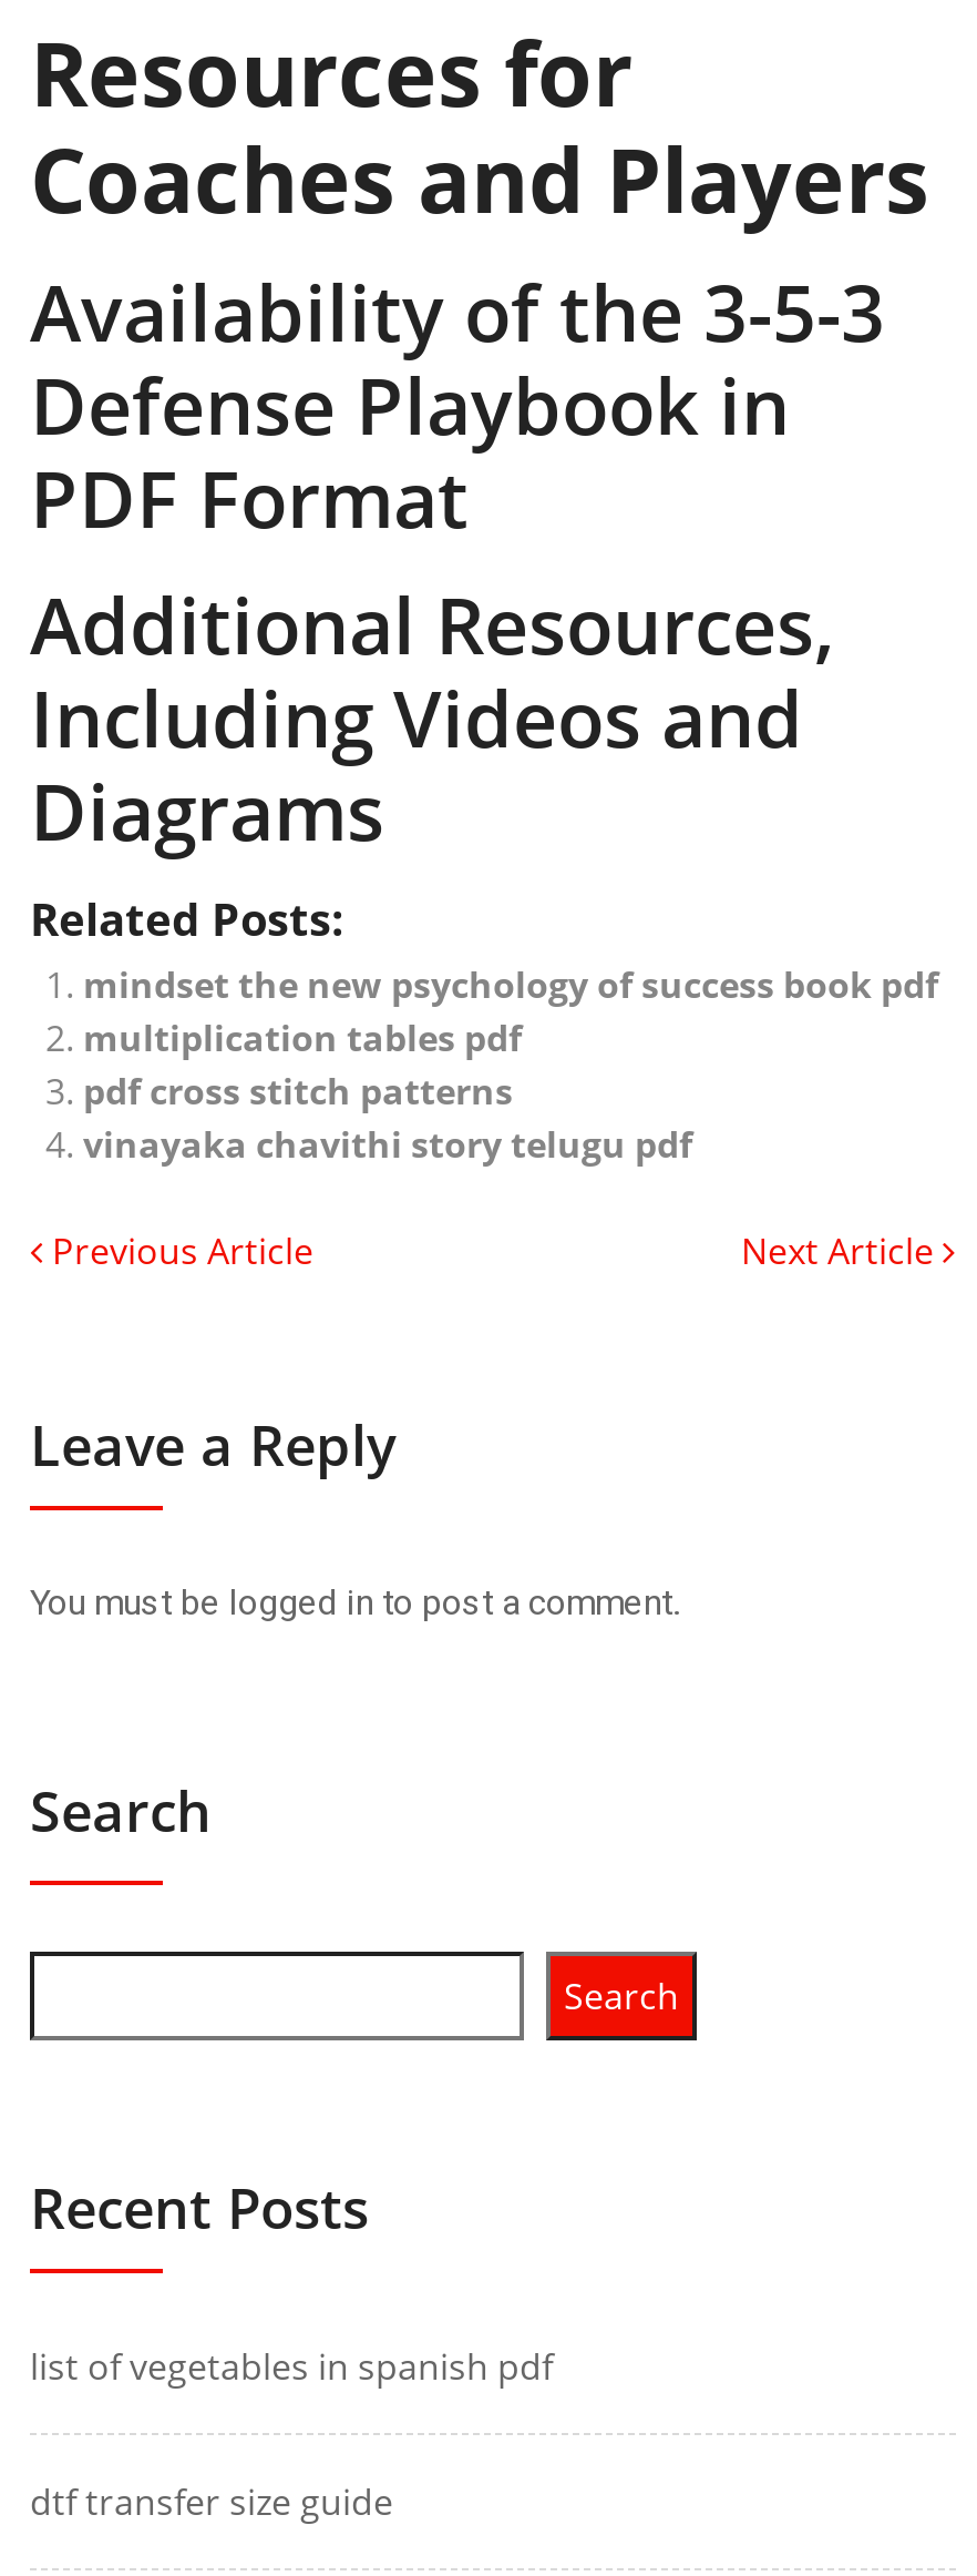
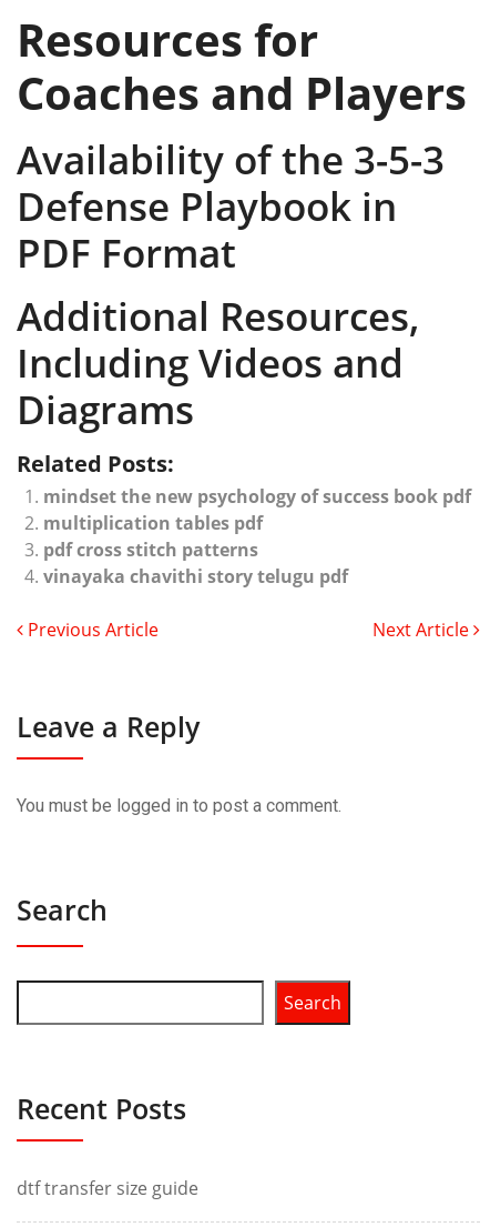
- list of vegetables in spanish pdf
